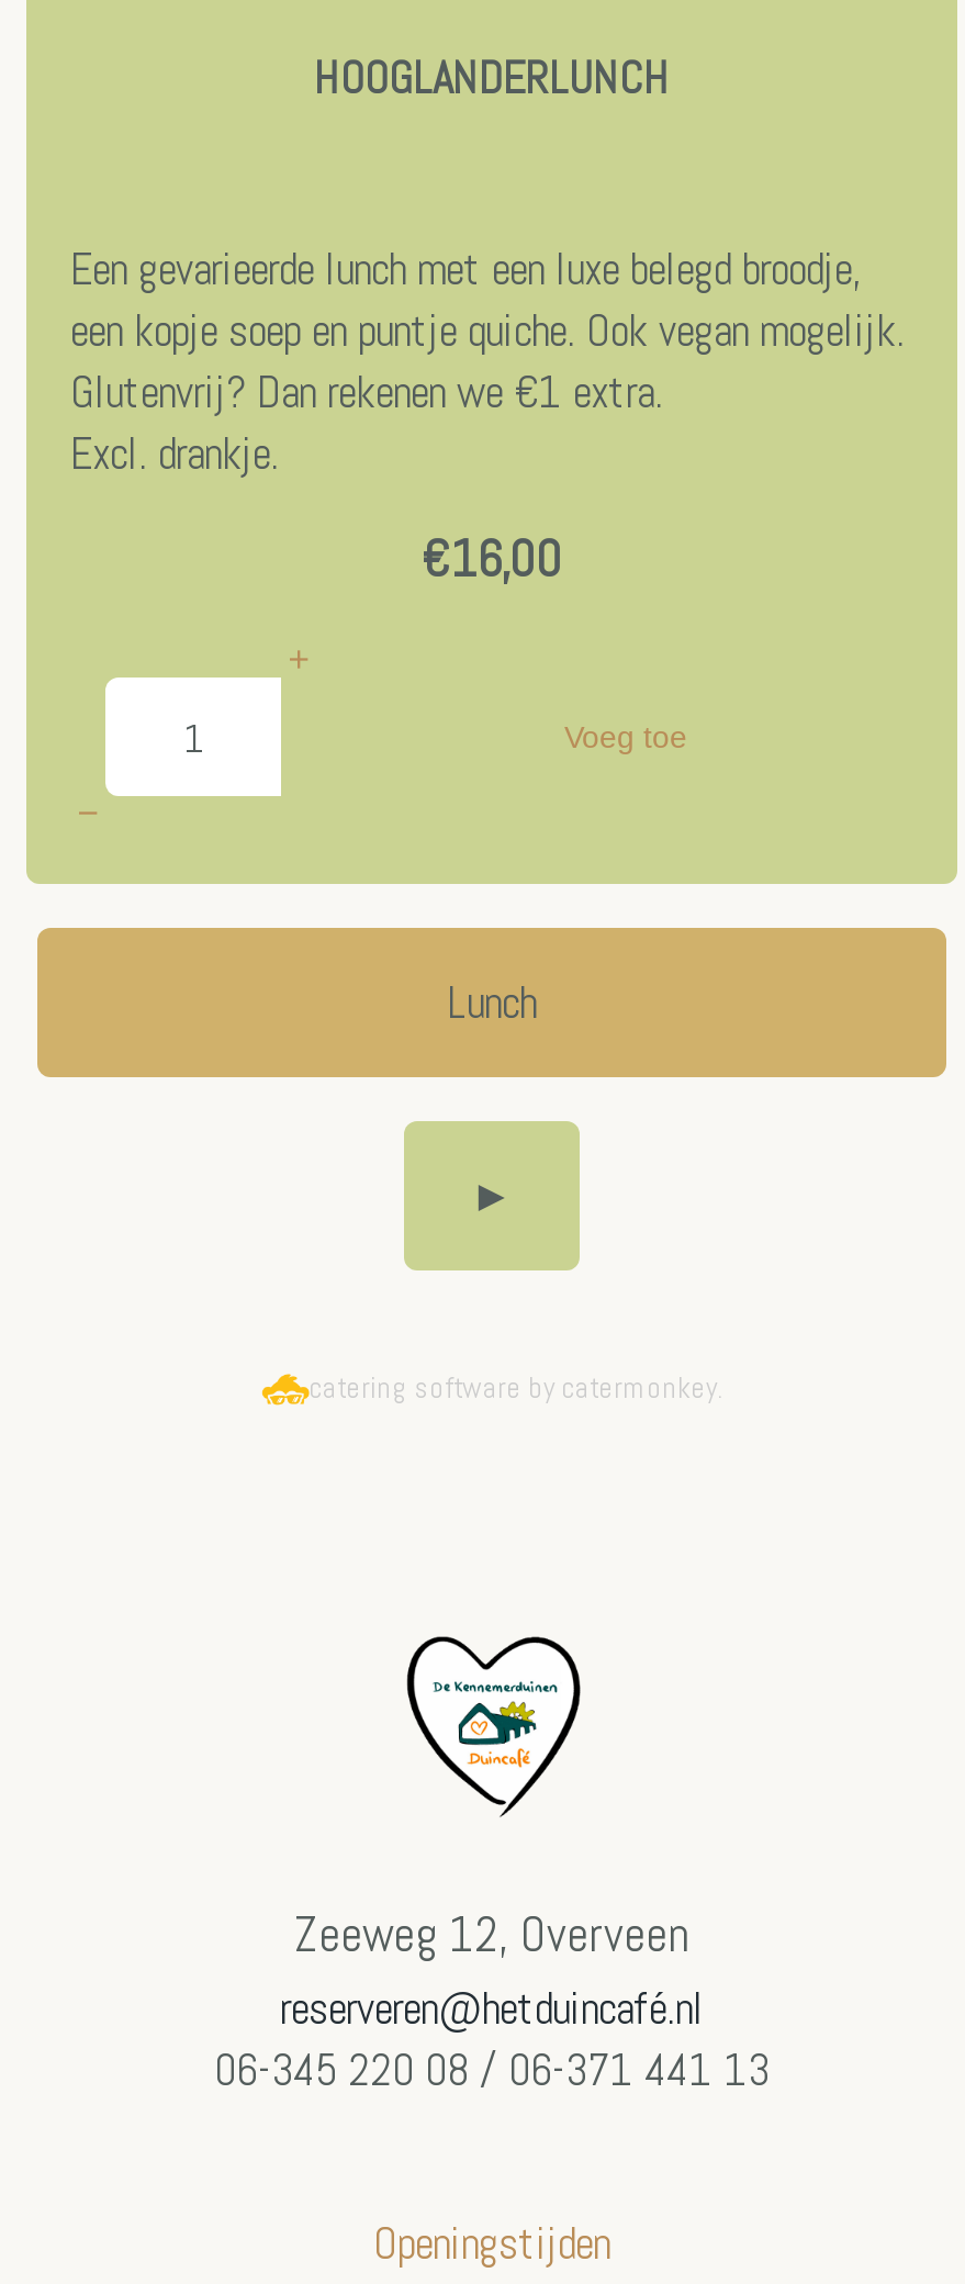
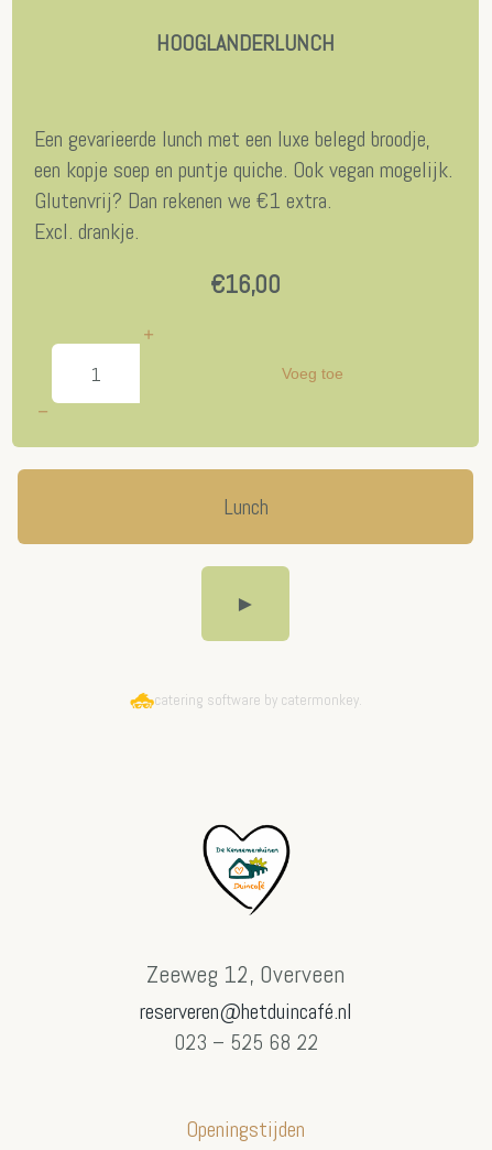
- 06-345 220 08 / 06-371 441 13
+ 023 – 525 68 22
